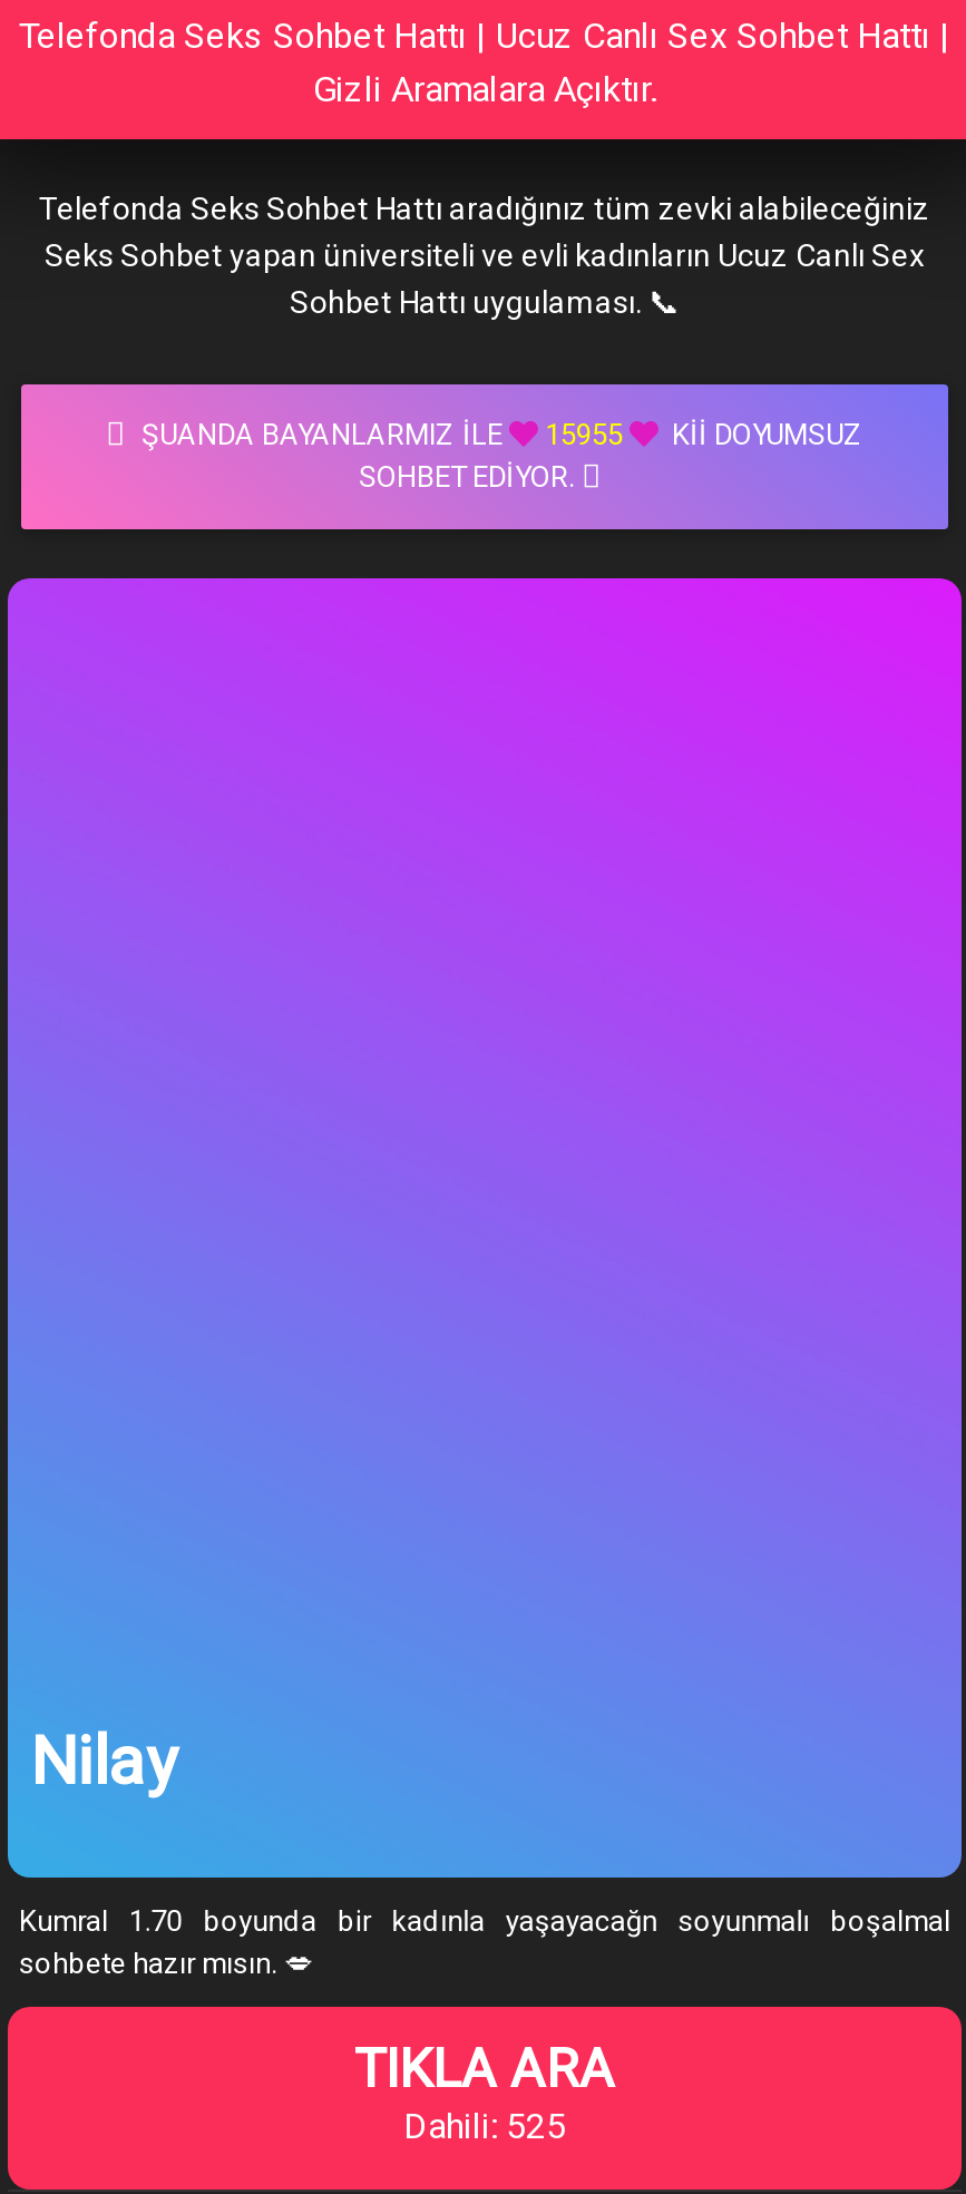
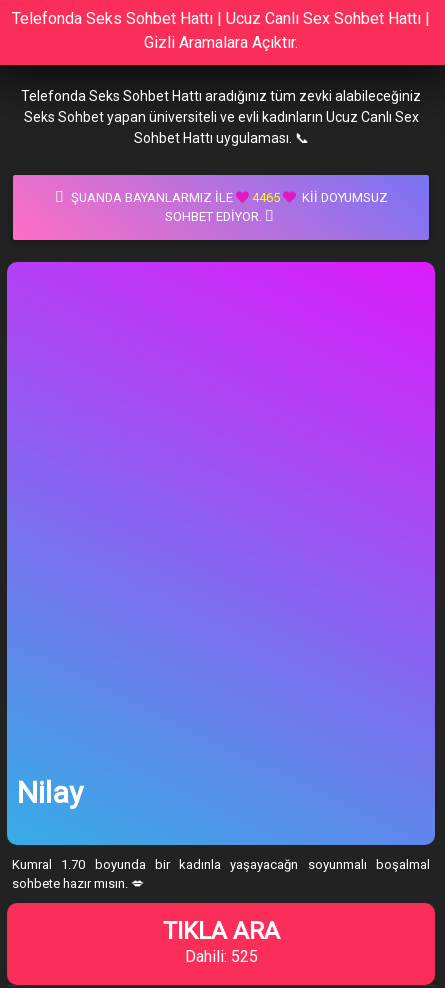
- ŞUANDA BAYANLARMIZ İLE 15955 KII DOYUMSUZ
+ ŞUANDA BAYANLARMIZ İLE 4465 KII DOYUMSUZ
